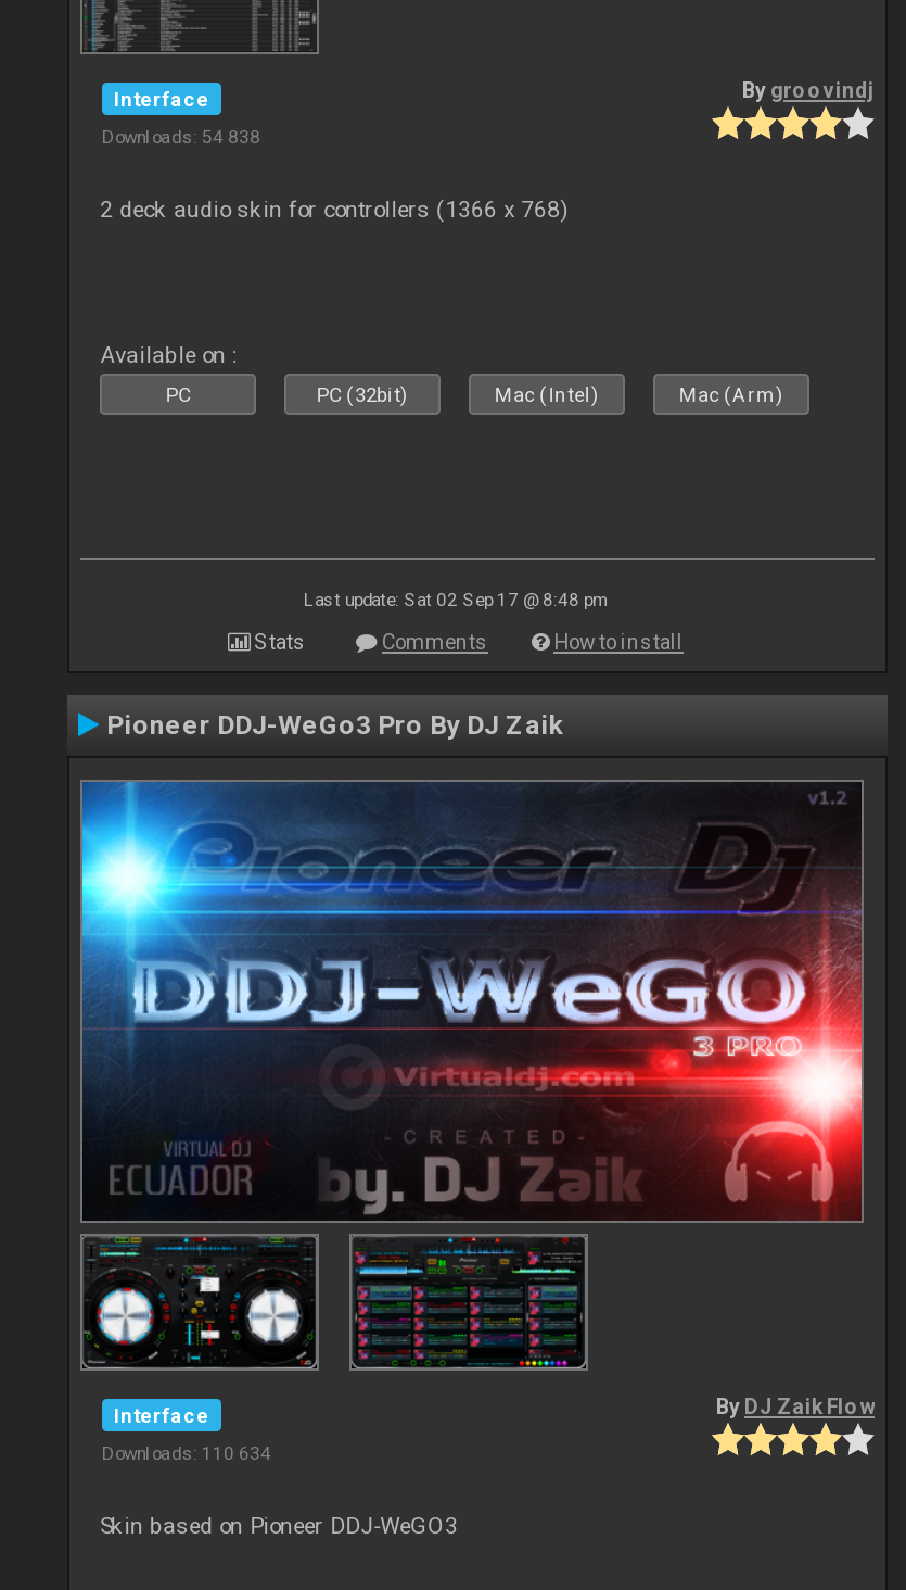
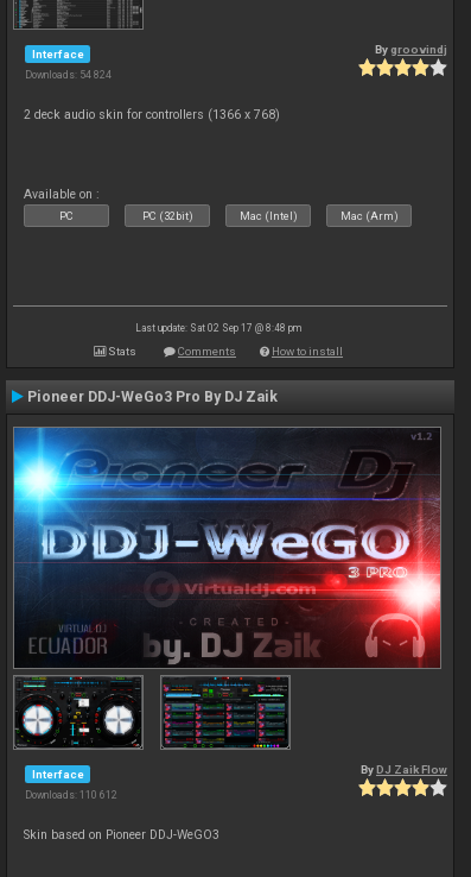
- Downloads: 54 838
+ Downloads: 54 824

- Downloads: 110 634
+ Downloads: 110 612
